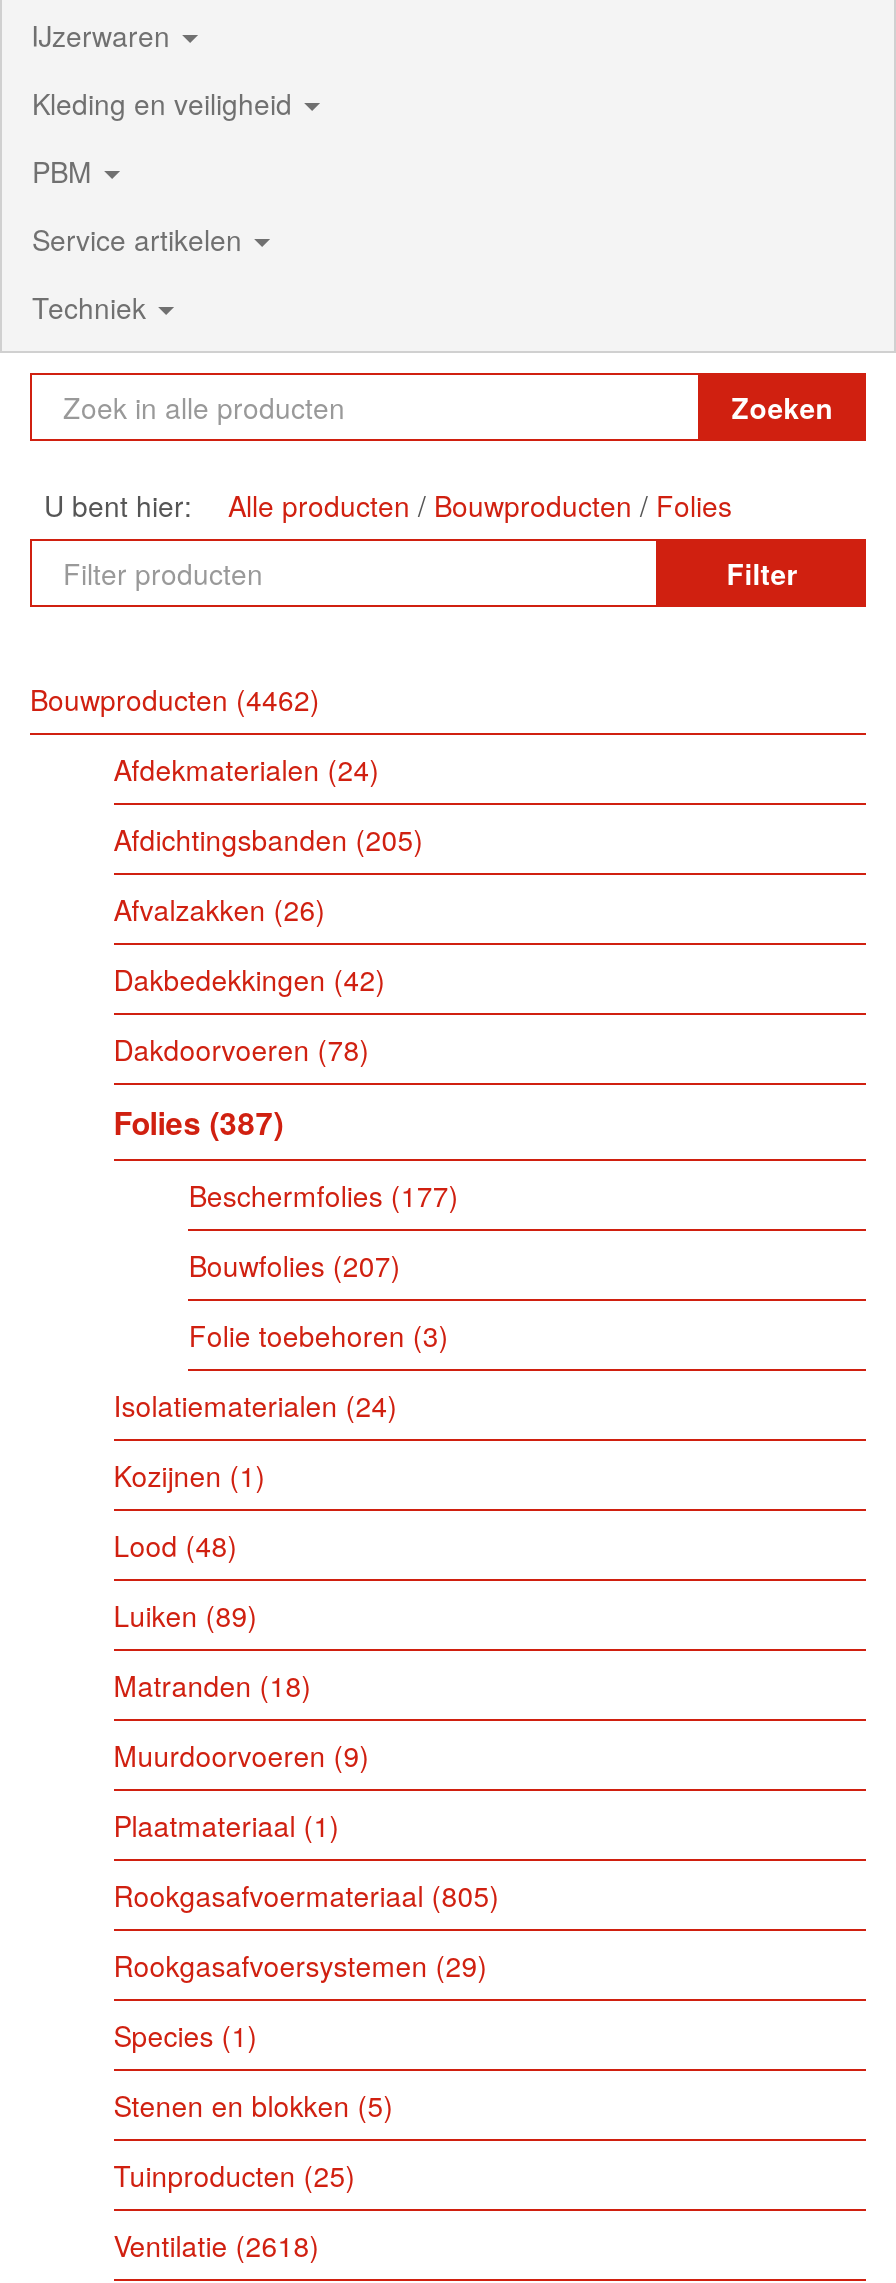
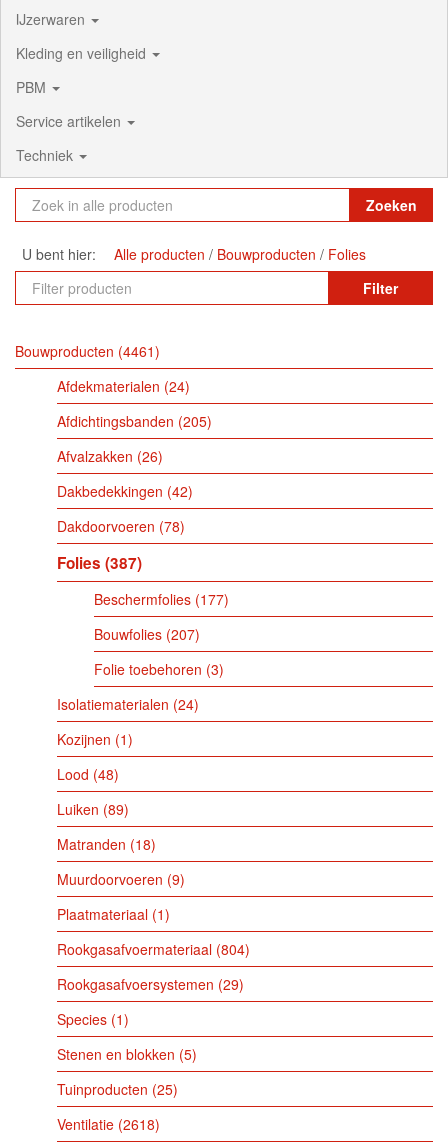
- Bouwproducten 4462
+ Bouwproducten 4461

- Rookgasafvoermateriaal 805
+ Rookgasafvoermateriaal 804
